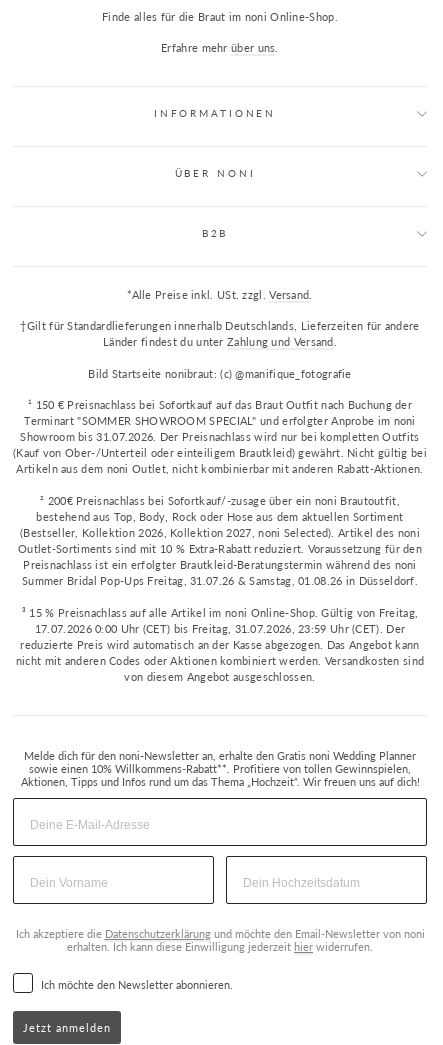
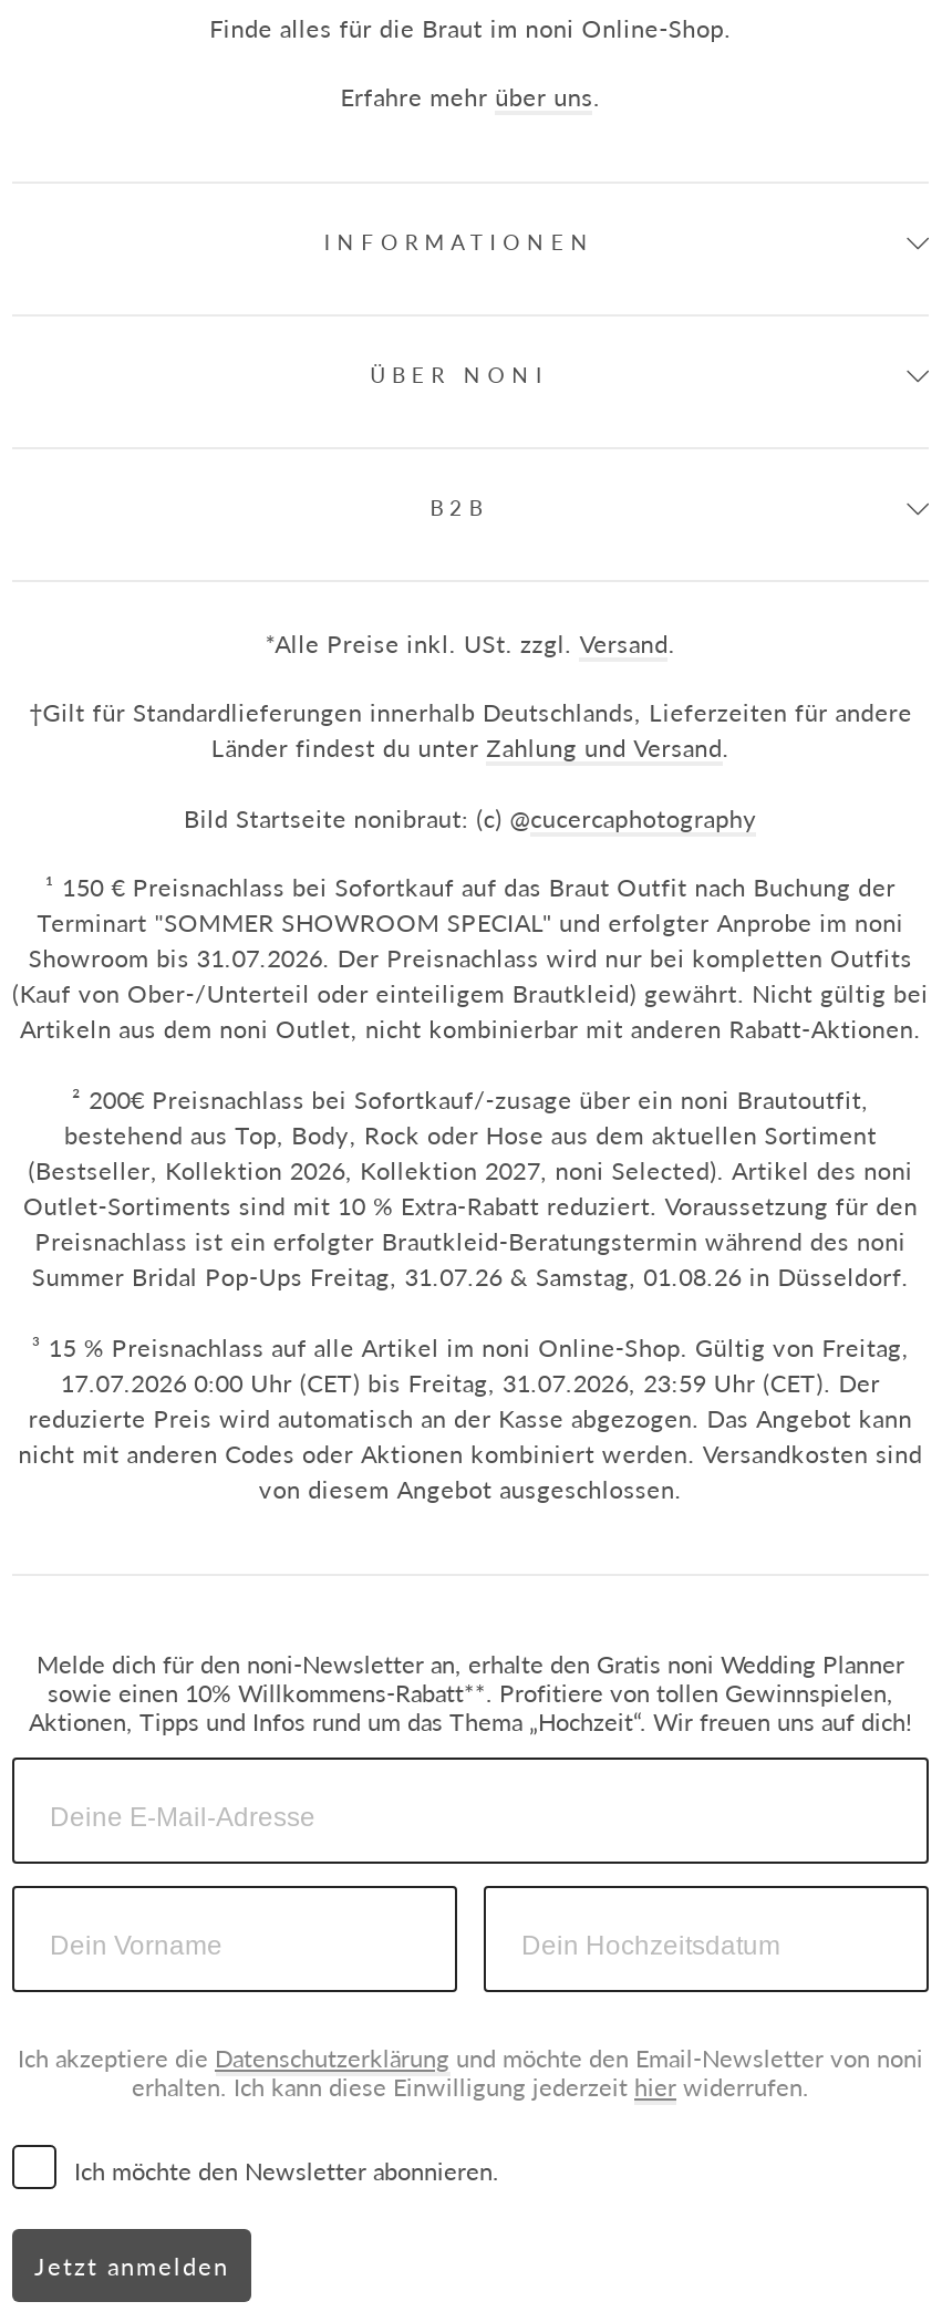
- Bild Startseite nonibraut: (c) @manifique_fotografie
+ Bild Startseite nonibraut: (c) @cucercaphotography
